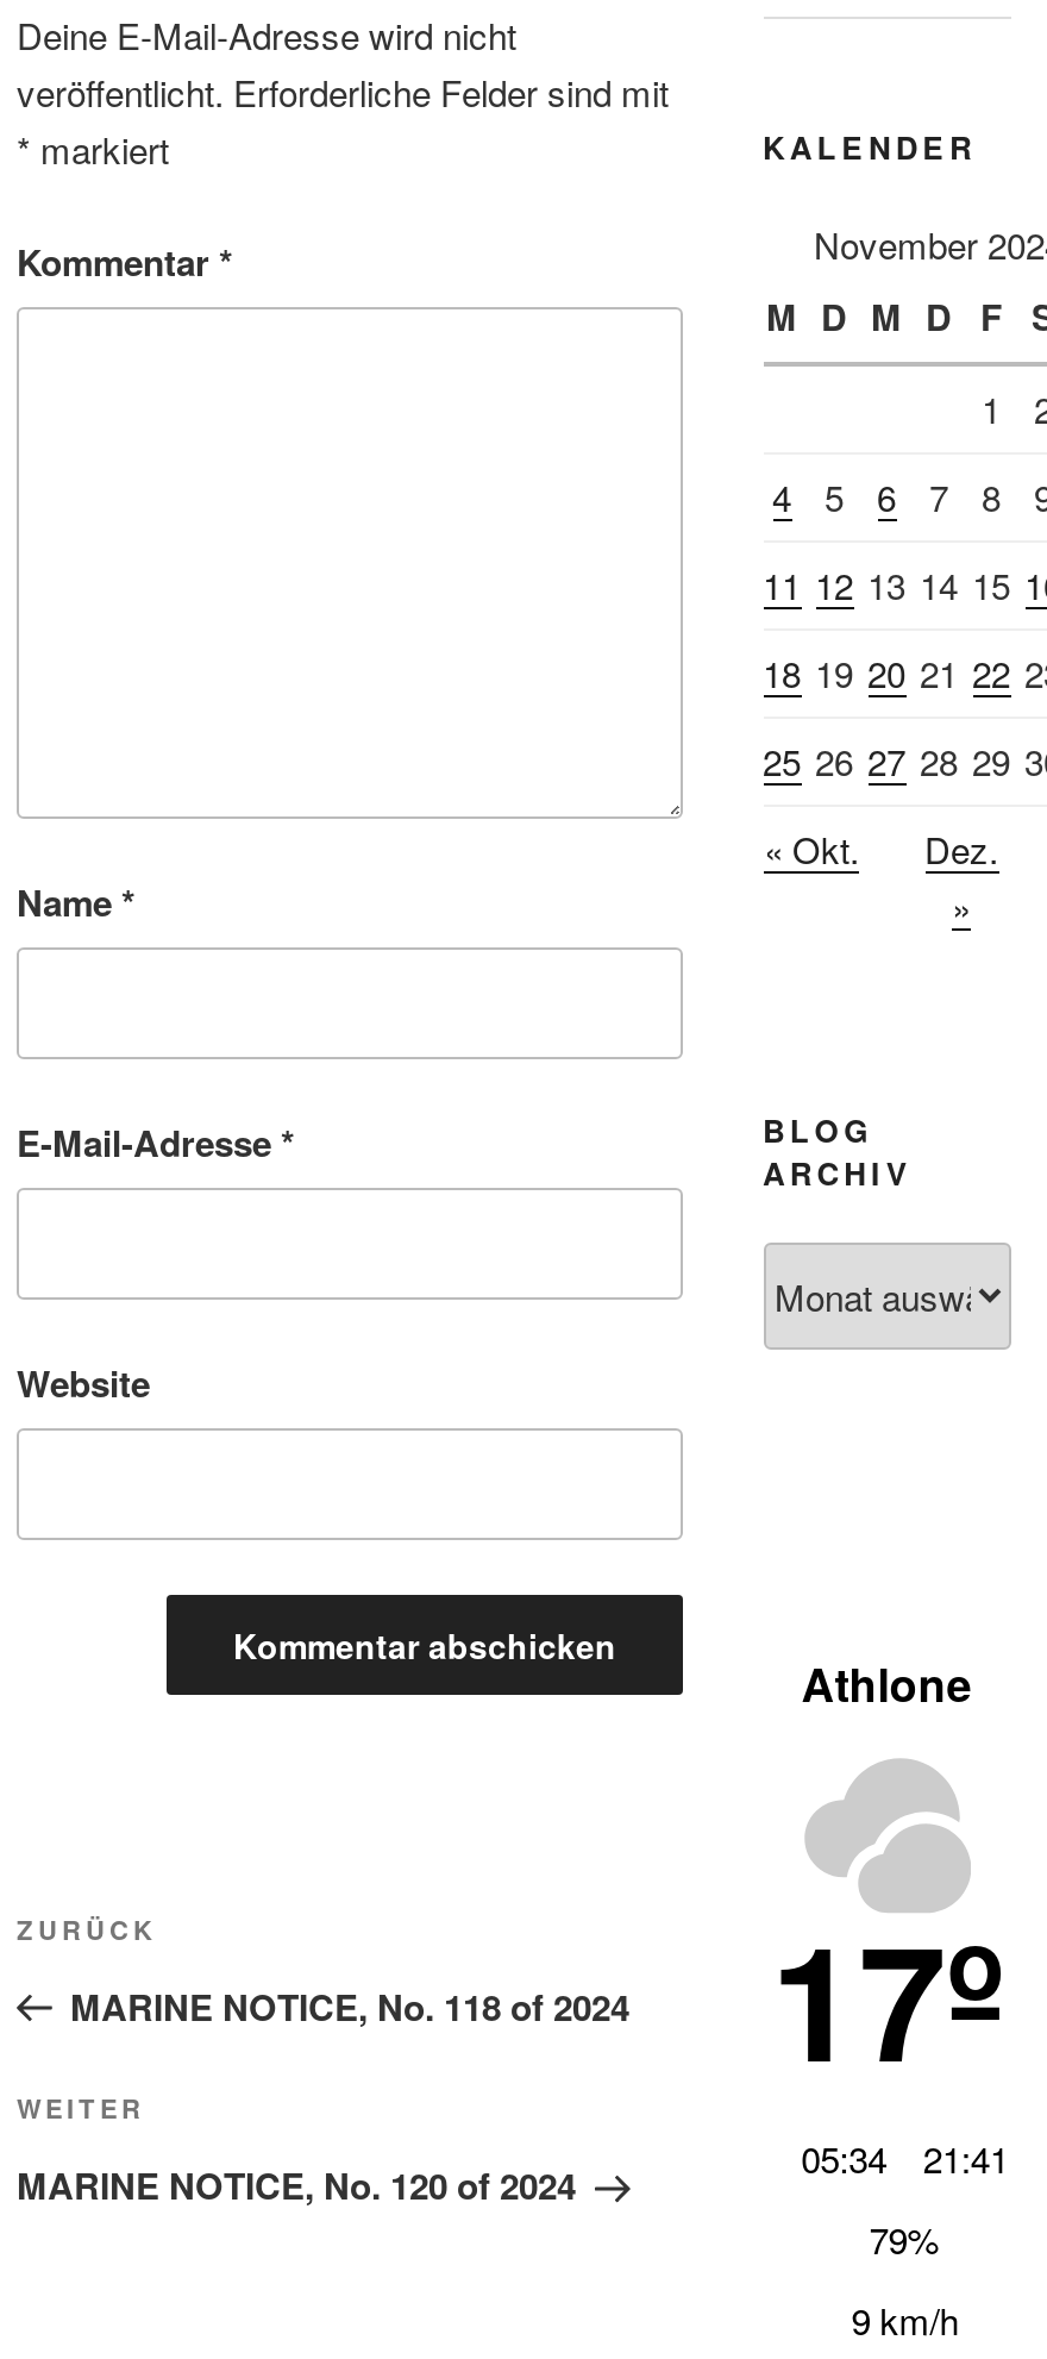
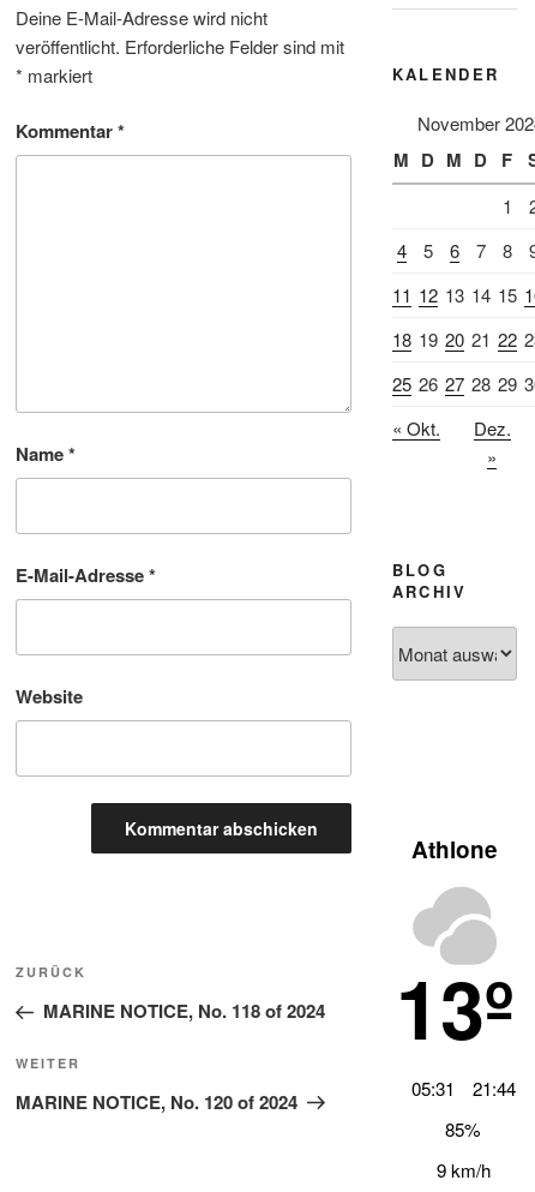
- 17º
- 05:34
- 21:41
+ 13º
+ 05:31
+ 21:44

- 79%
+ 85%
